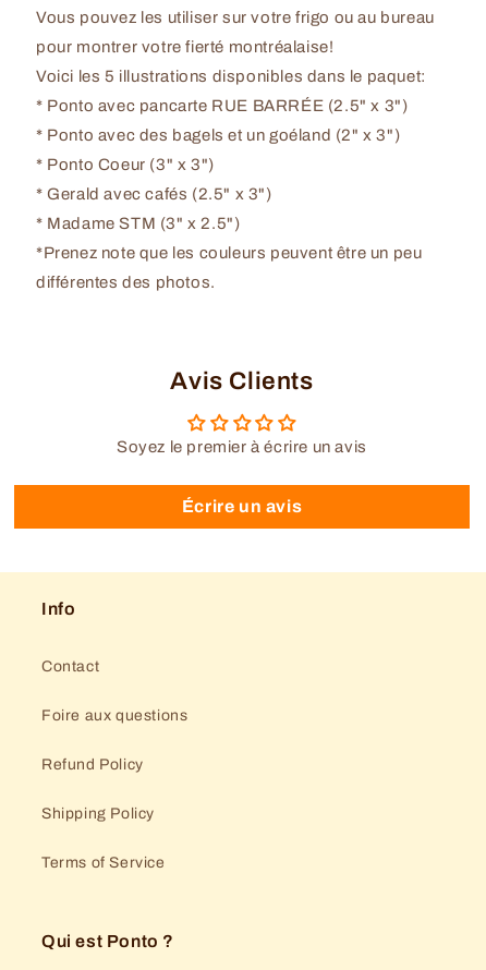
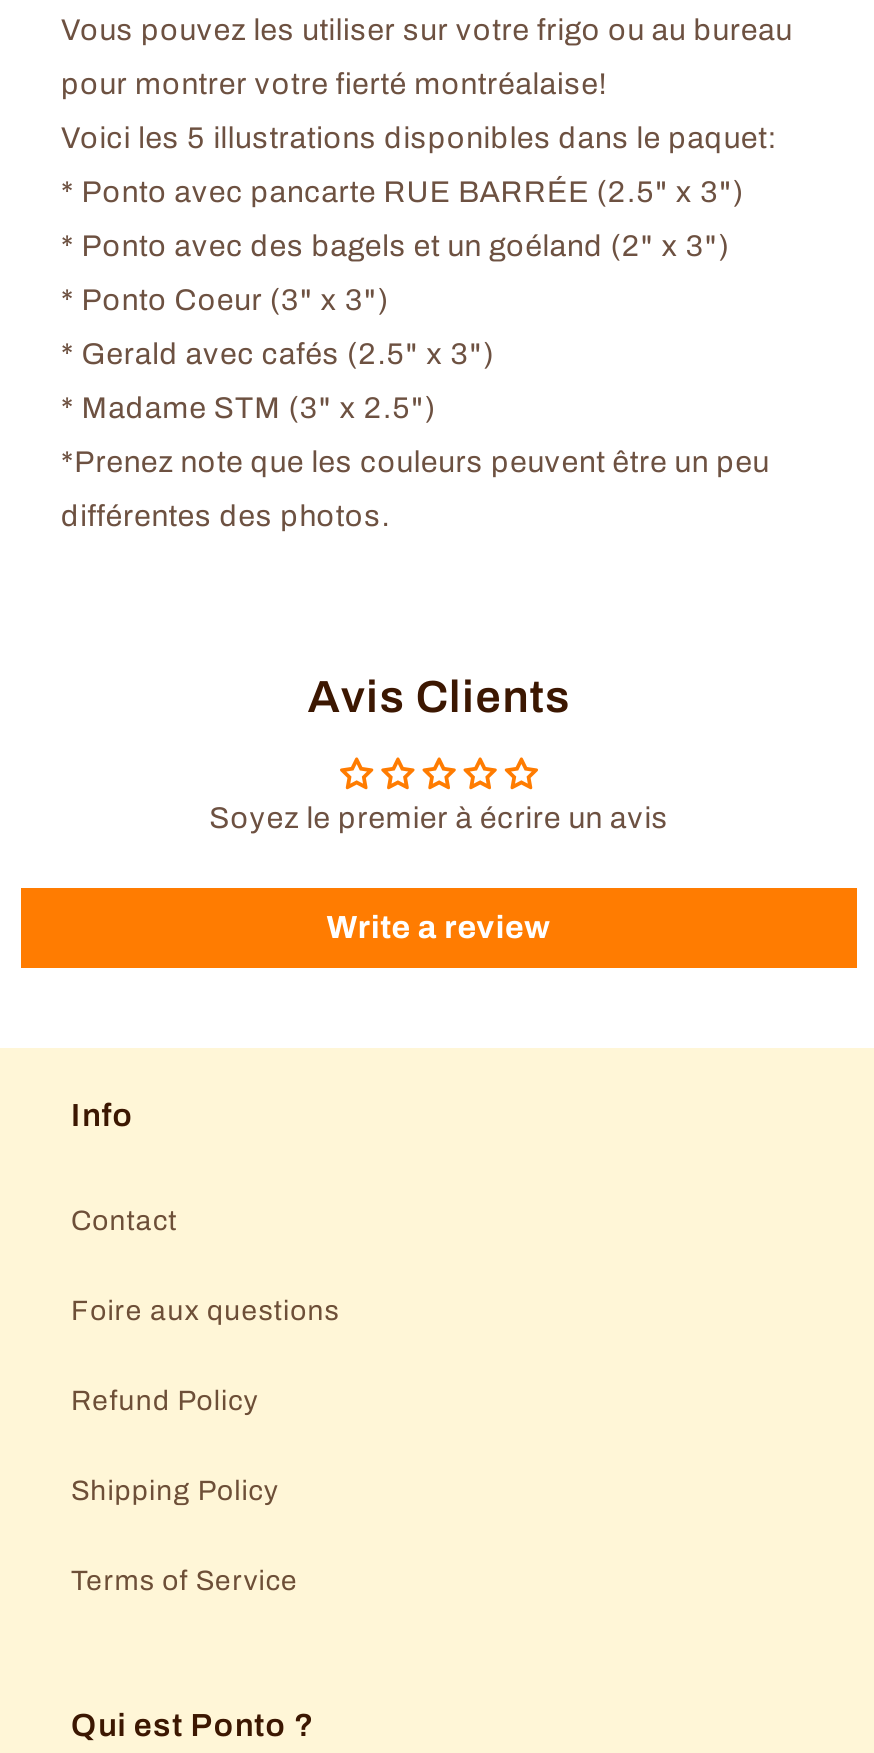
- Écrire un avis
+ Write a review
